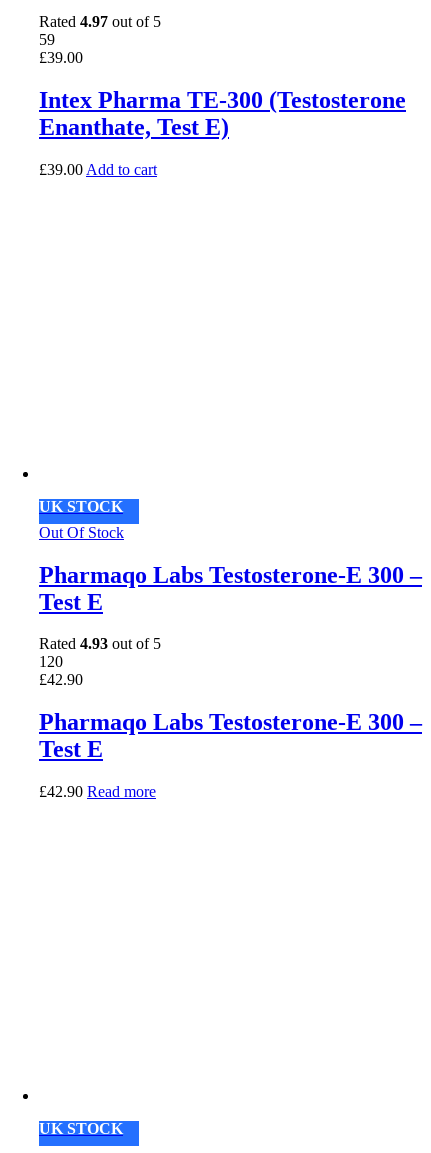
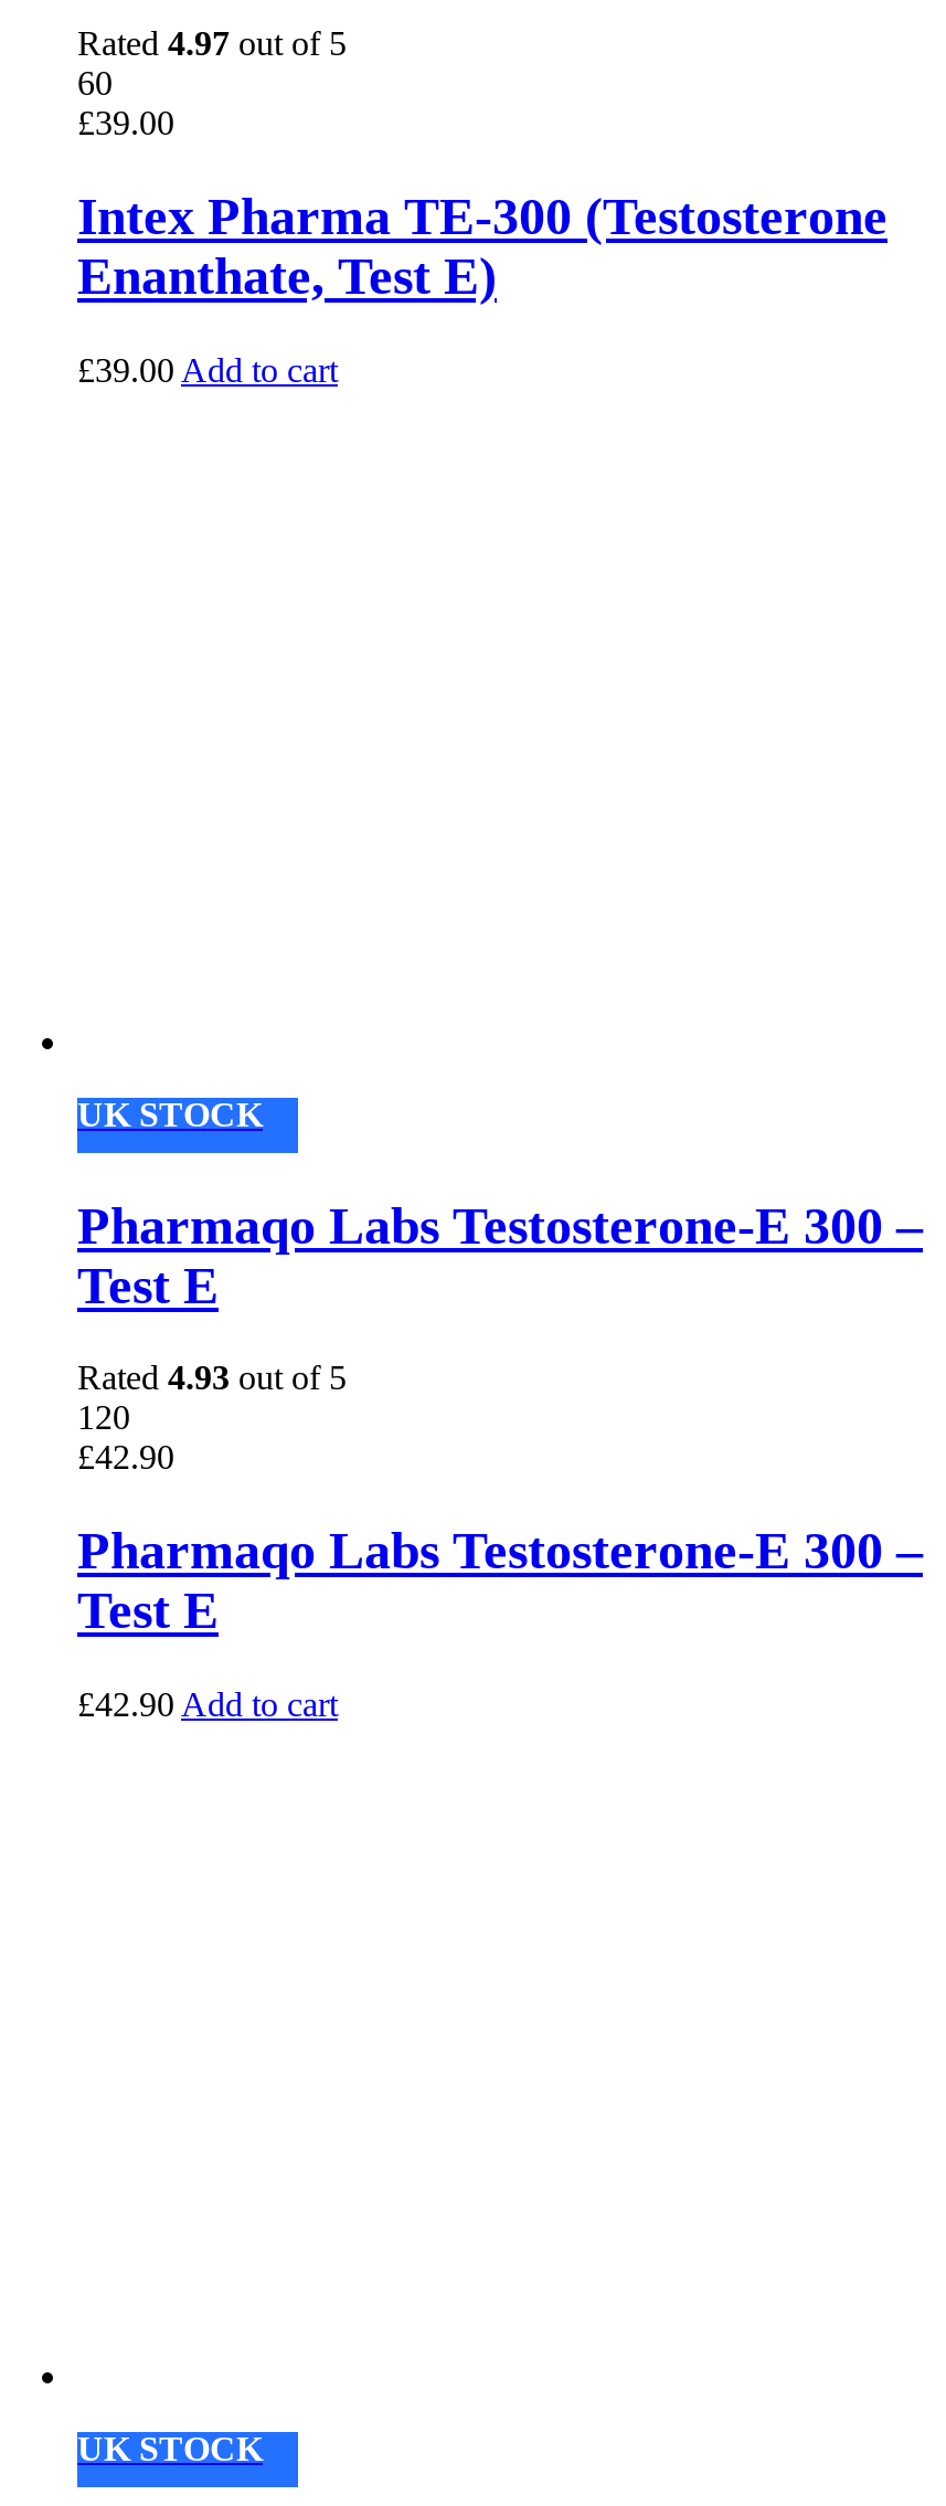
- 59
+ 60

- Out Of Stock

- £42.90 Read more
+ £42.90 Add to cart
